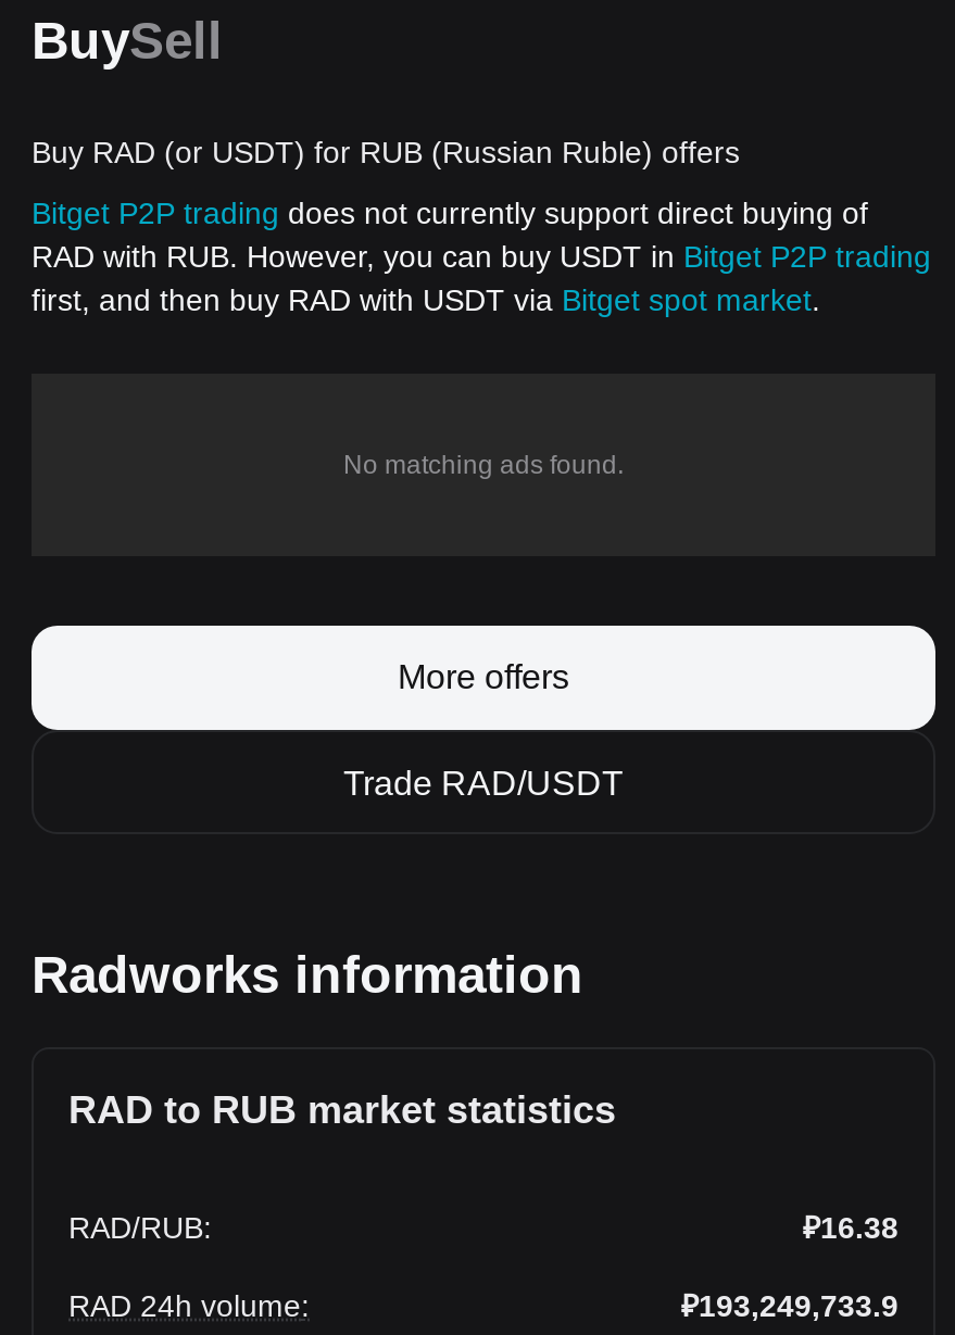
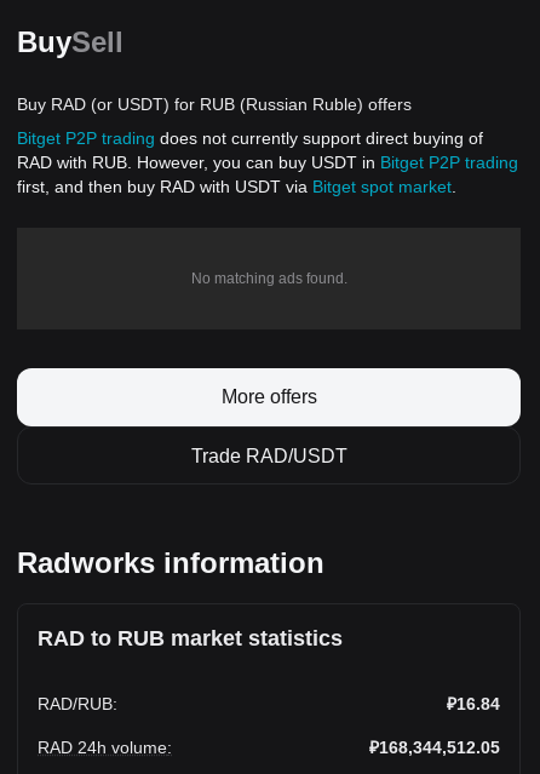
- ₽16.38
+ ₽16.84

- ₽193,249,733.9
+ ₽168,344,512.05
